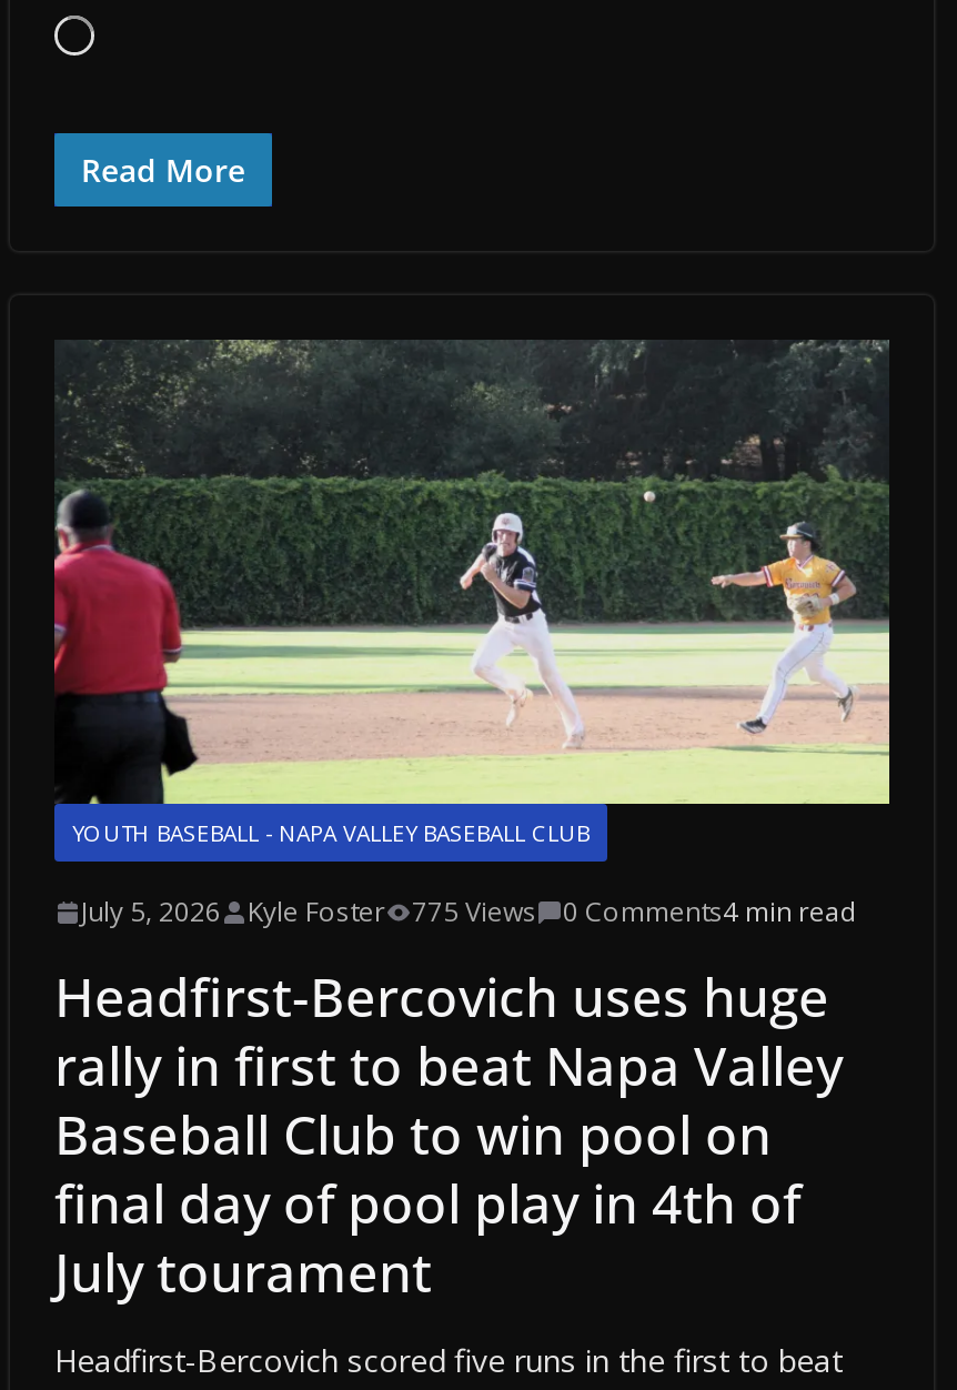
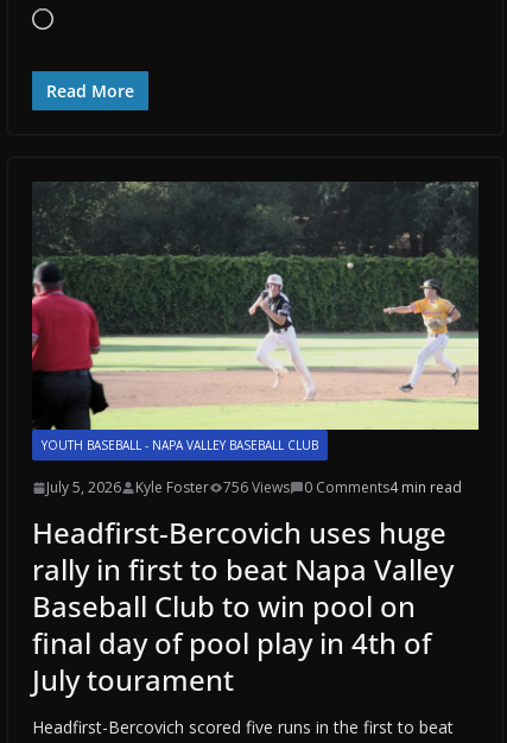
- July 5, 2026 Kyle Foster 775 Views 0 Comments4 min read
+ July 5, 2026 Kyle Foster 756 Views 0 Comments4 min read
